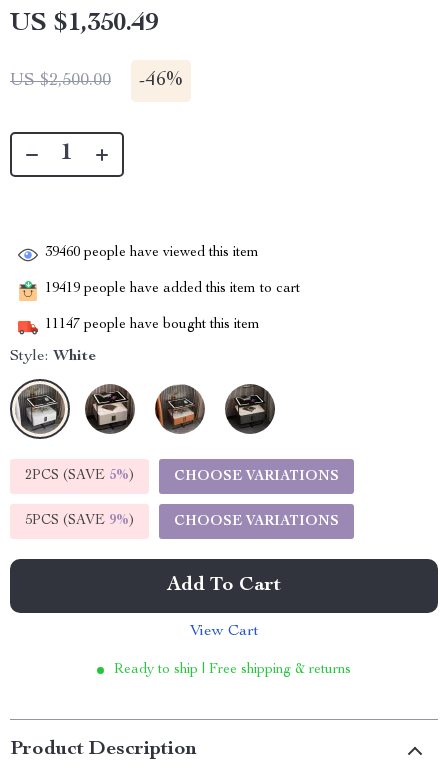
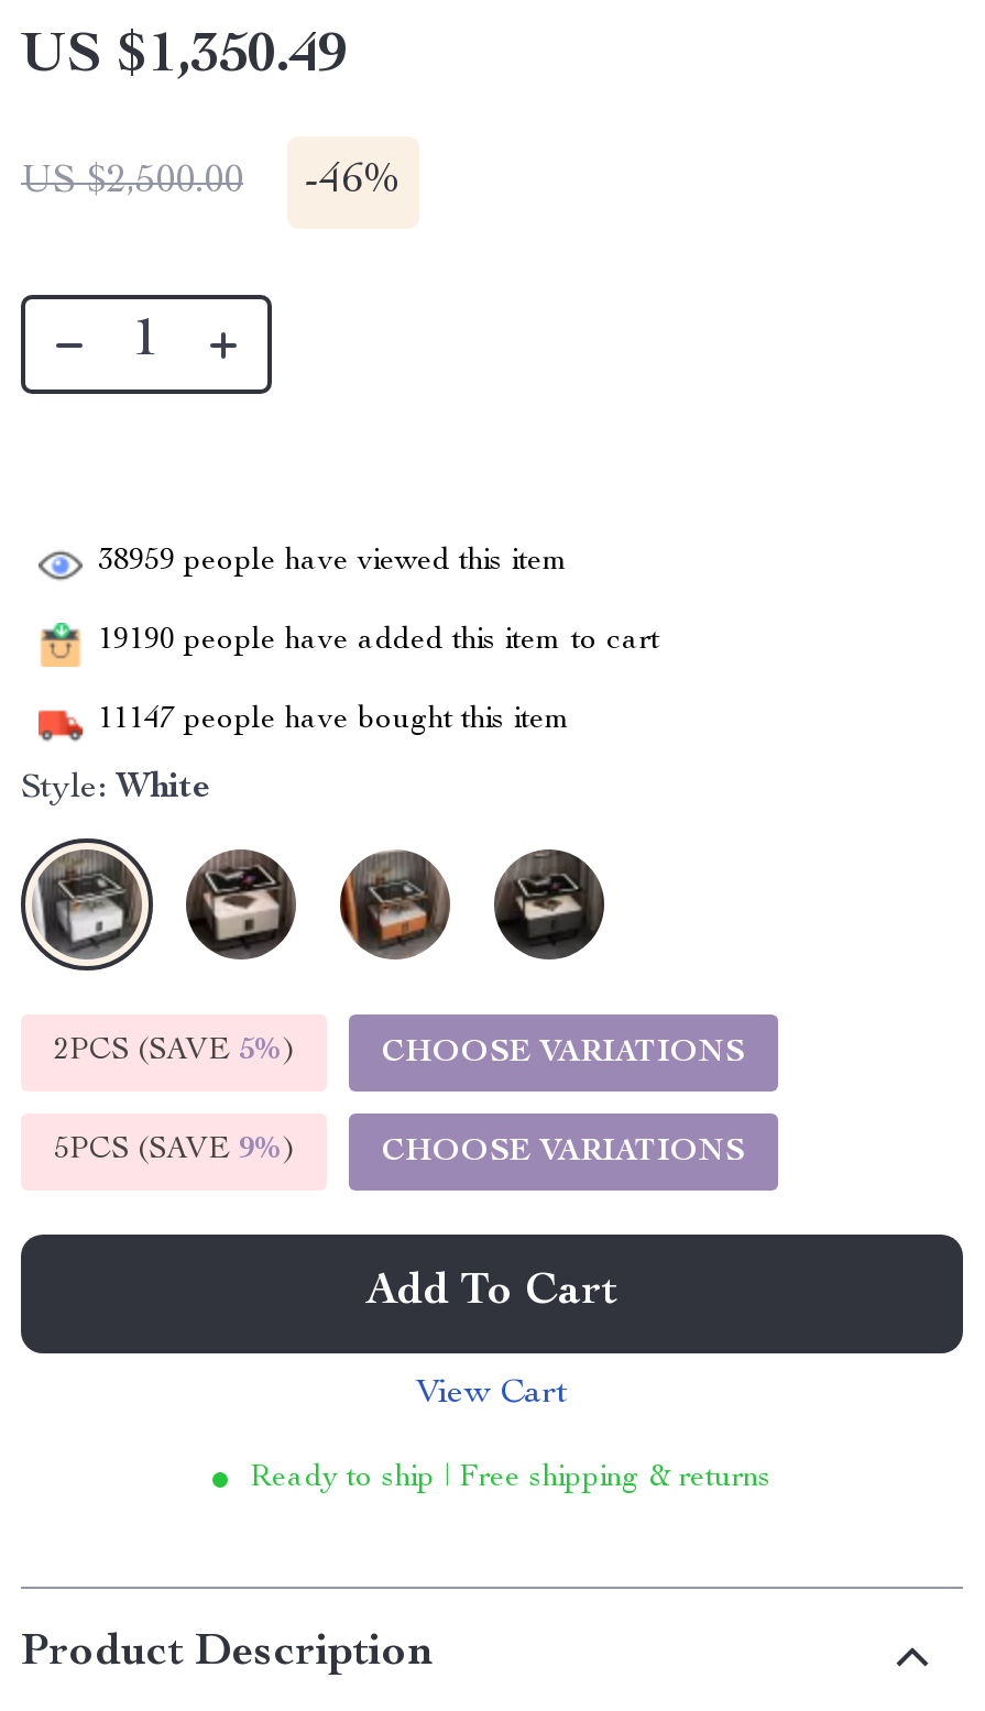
- 39460 people have viewed this item
+ 38959 people have viewed this item

- 19419 people have added this item to cart
+ 19190 people have added this item to cart
